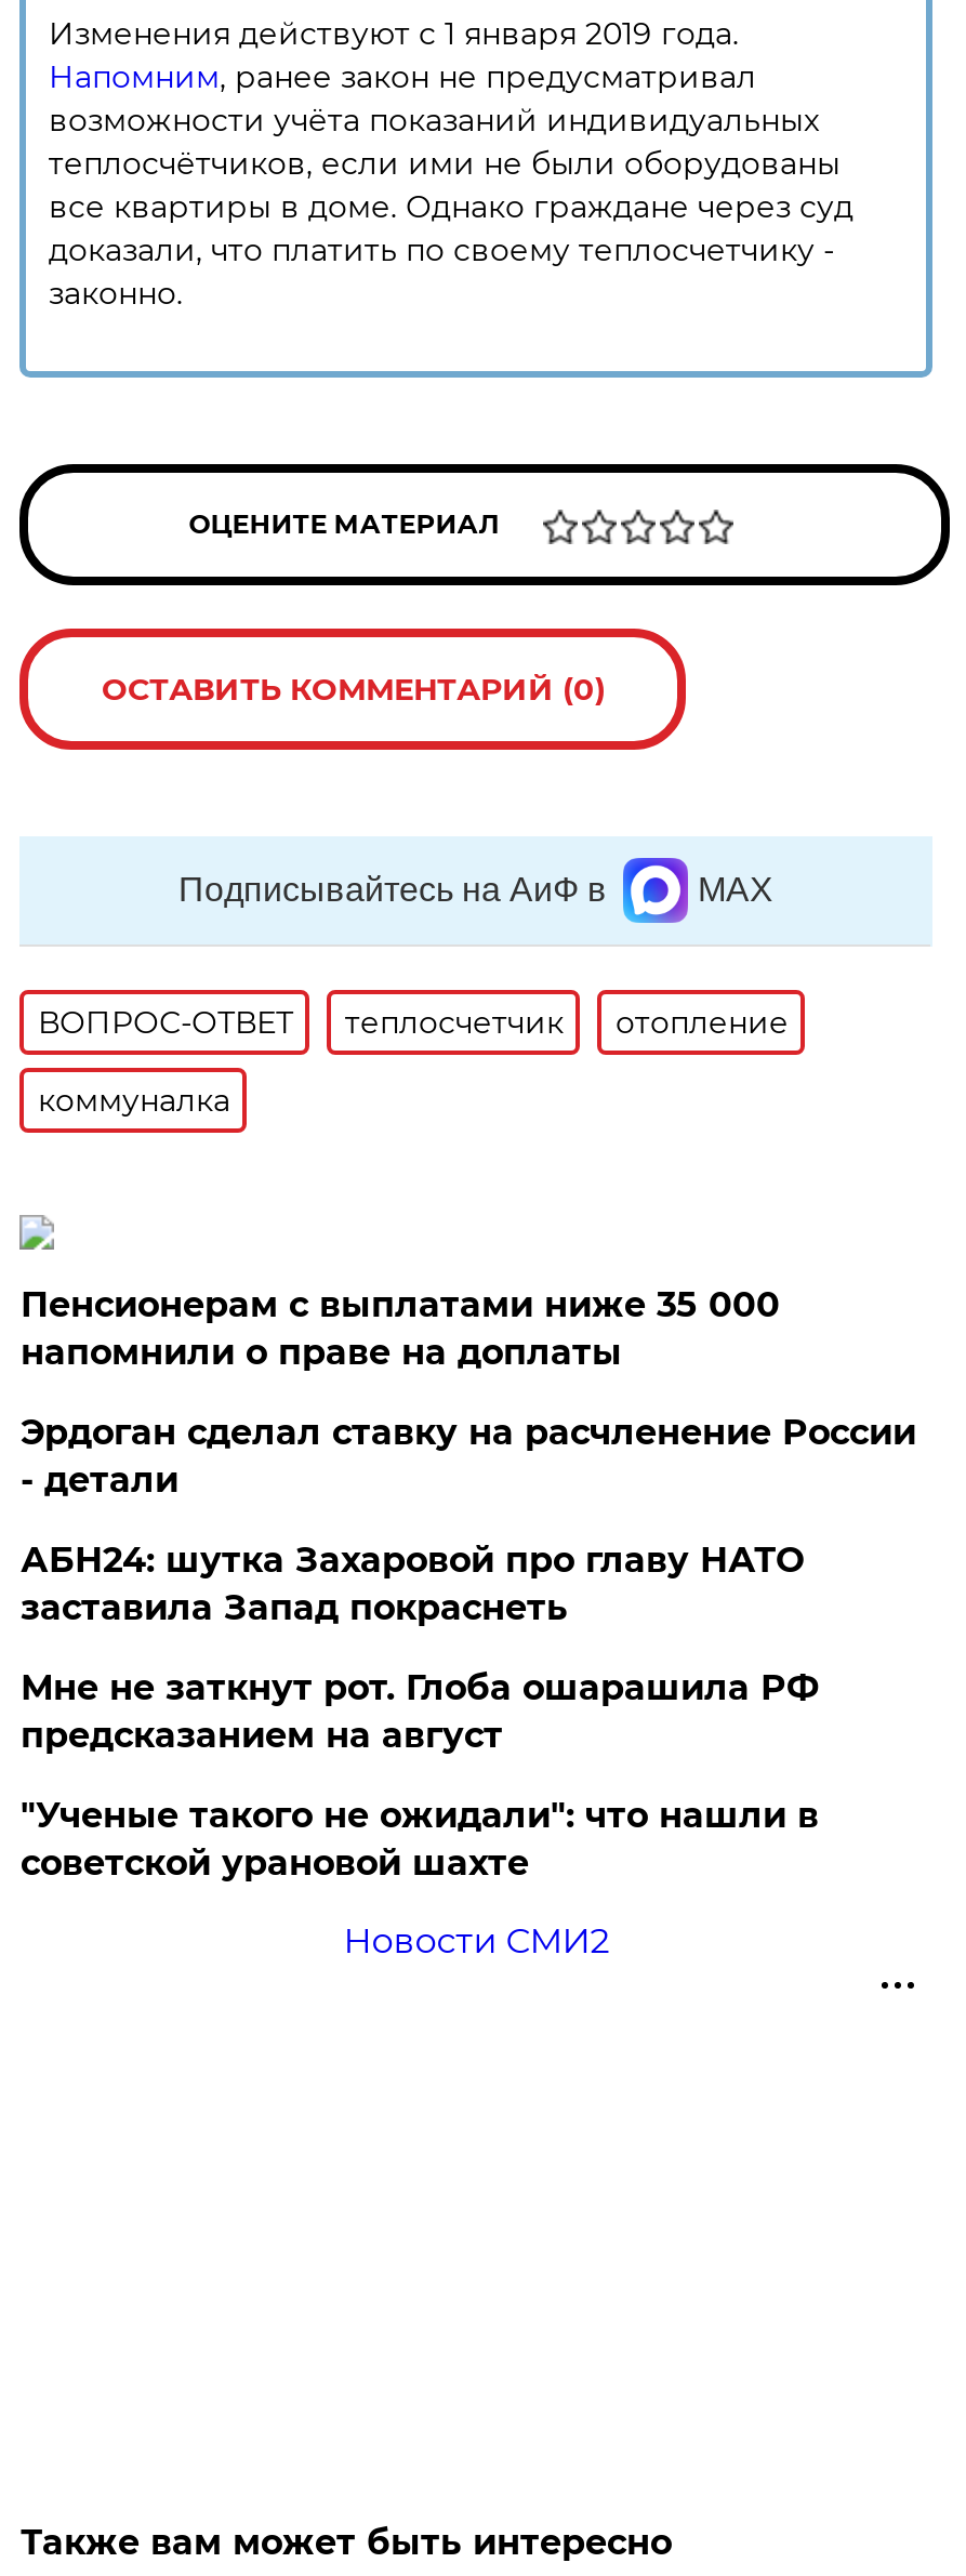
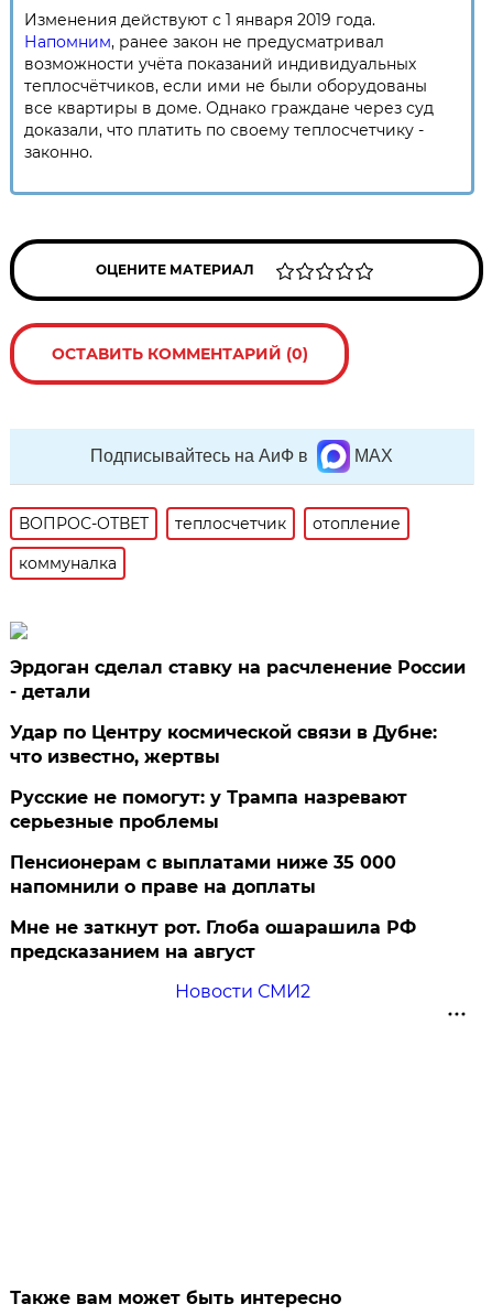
moved down: Пенсионерам с выплатами ниже 35 000 | напомнили о праве на доплаты

moved up: Эрдоган сделал ставку на расчленение России | - детали

- АБН24: шутка Захаровой про главу НАТО
- заставила Запад покраснеть
+ Удар по Центру космической связи в Дубне:
+ что известно, жертвы
+ Русские не помогут: у Трампа назревают
+ серьезные проблемы

moved down: Мне не заткнут рот. Глоба ошарашила РФ | предсказанием на август

- "Ученые такого не ожидали": что нашли в
- советской урановой шахте
